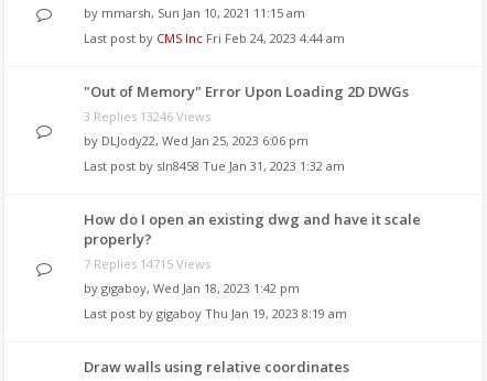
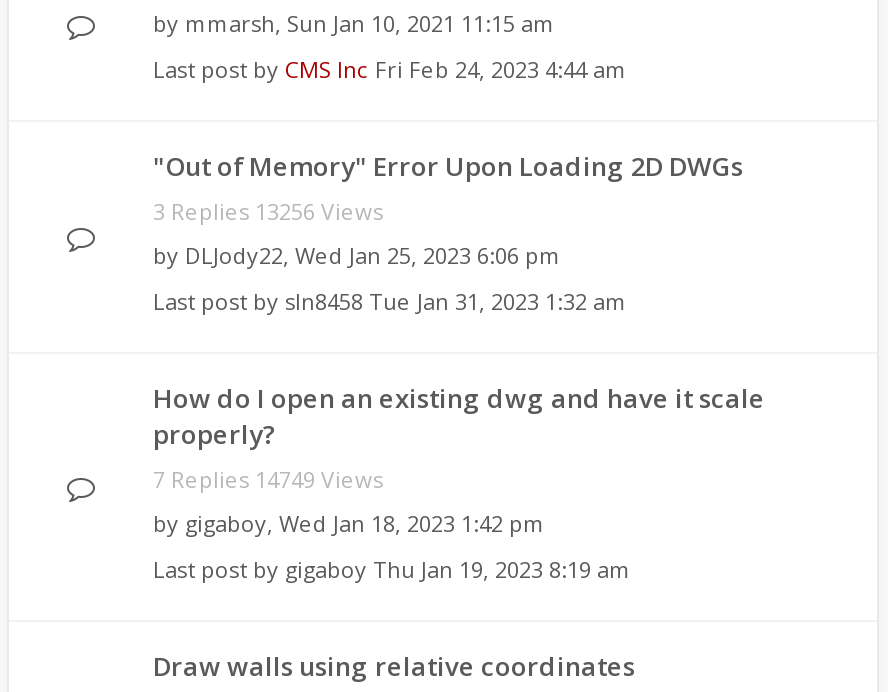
- 3 Replies 13246 Views
+ 3 Replies 13256 Views

- 7 Replies 14715 Views
+ 7 Replies 14749 Views
